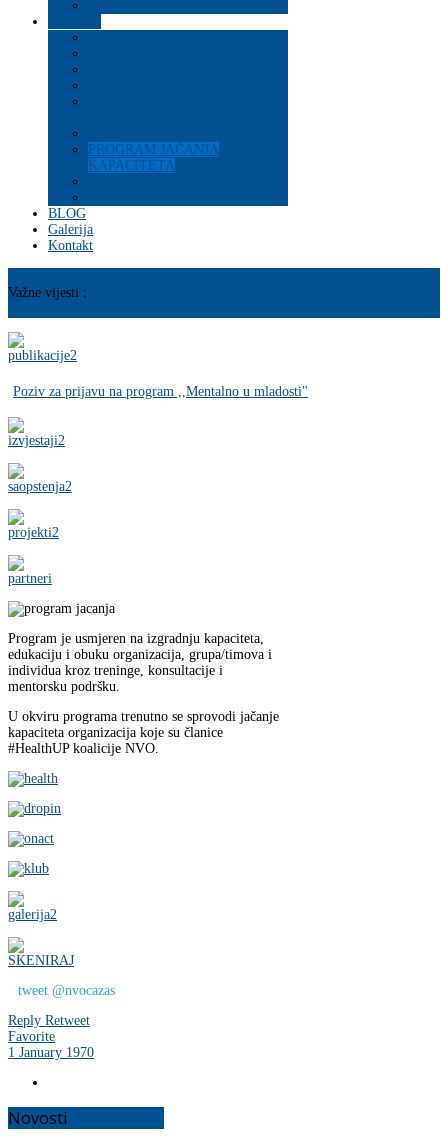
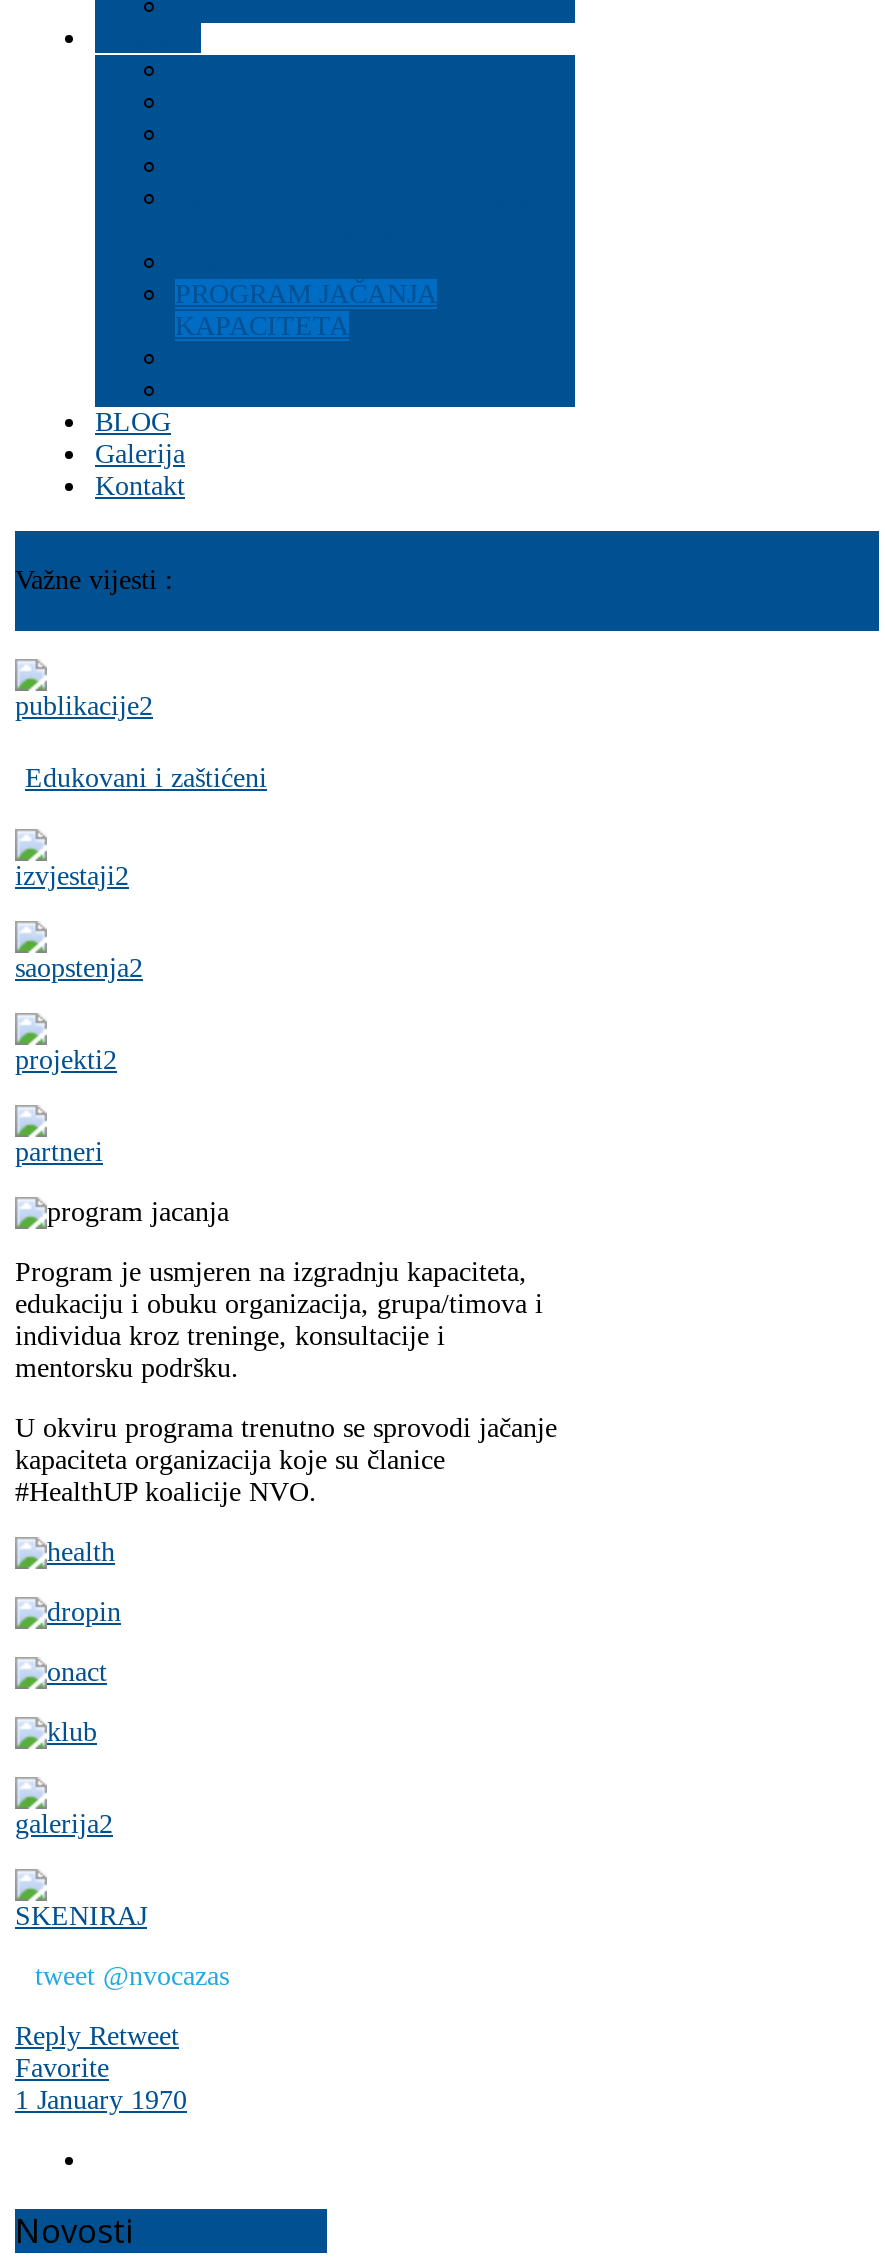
- Poziv za prijavu na program ,,Mentalno u mladosti"
+ Edukovani i zaštićeni
